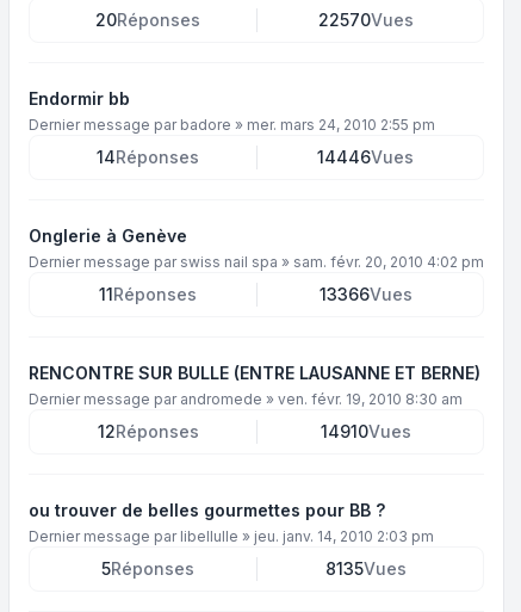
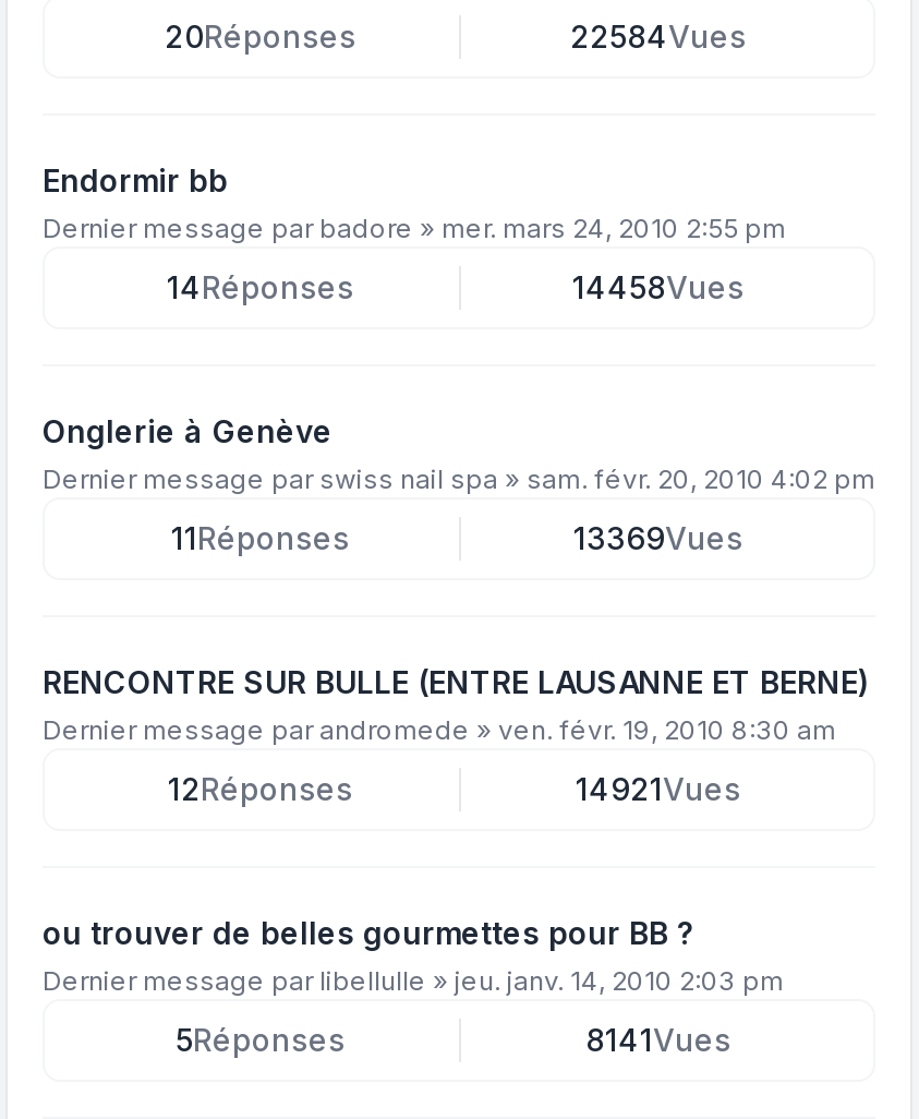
- 22570Vues
+ 22584Vues

- 14446Vues
+ 14458Vues

- 13366Vues
+ 13369Vues

- 14910Vues
+ 14921Vues

- 8135Vues
+ 8141Vues
